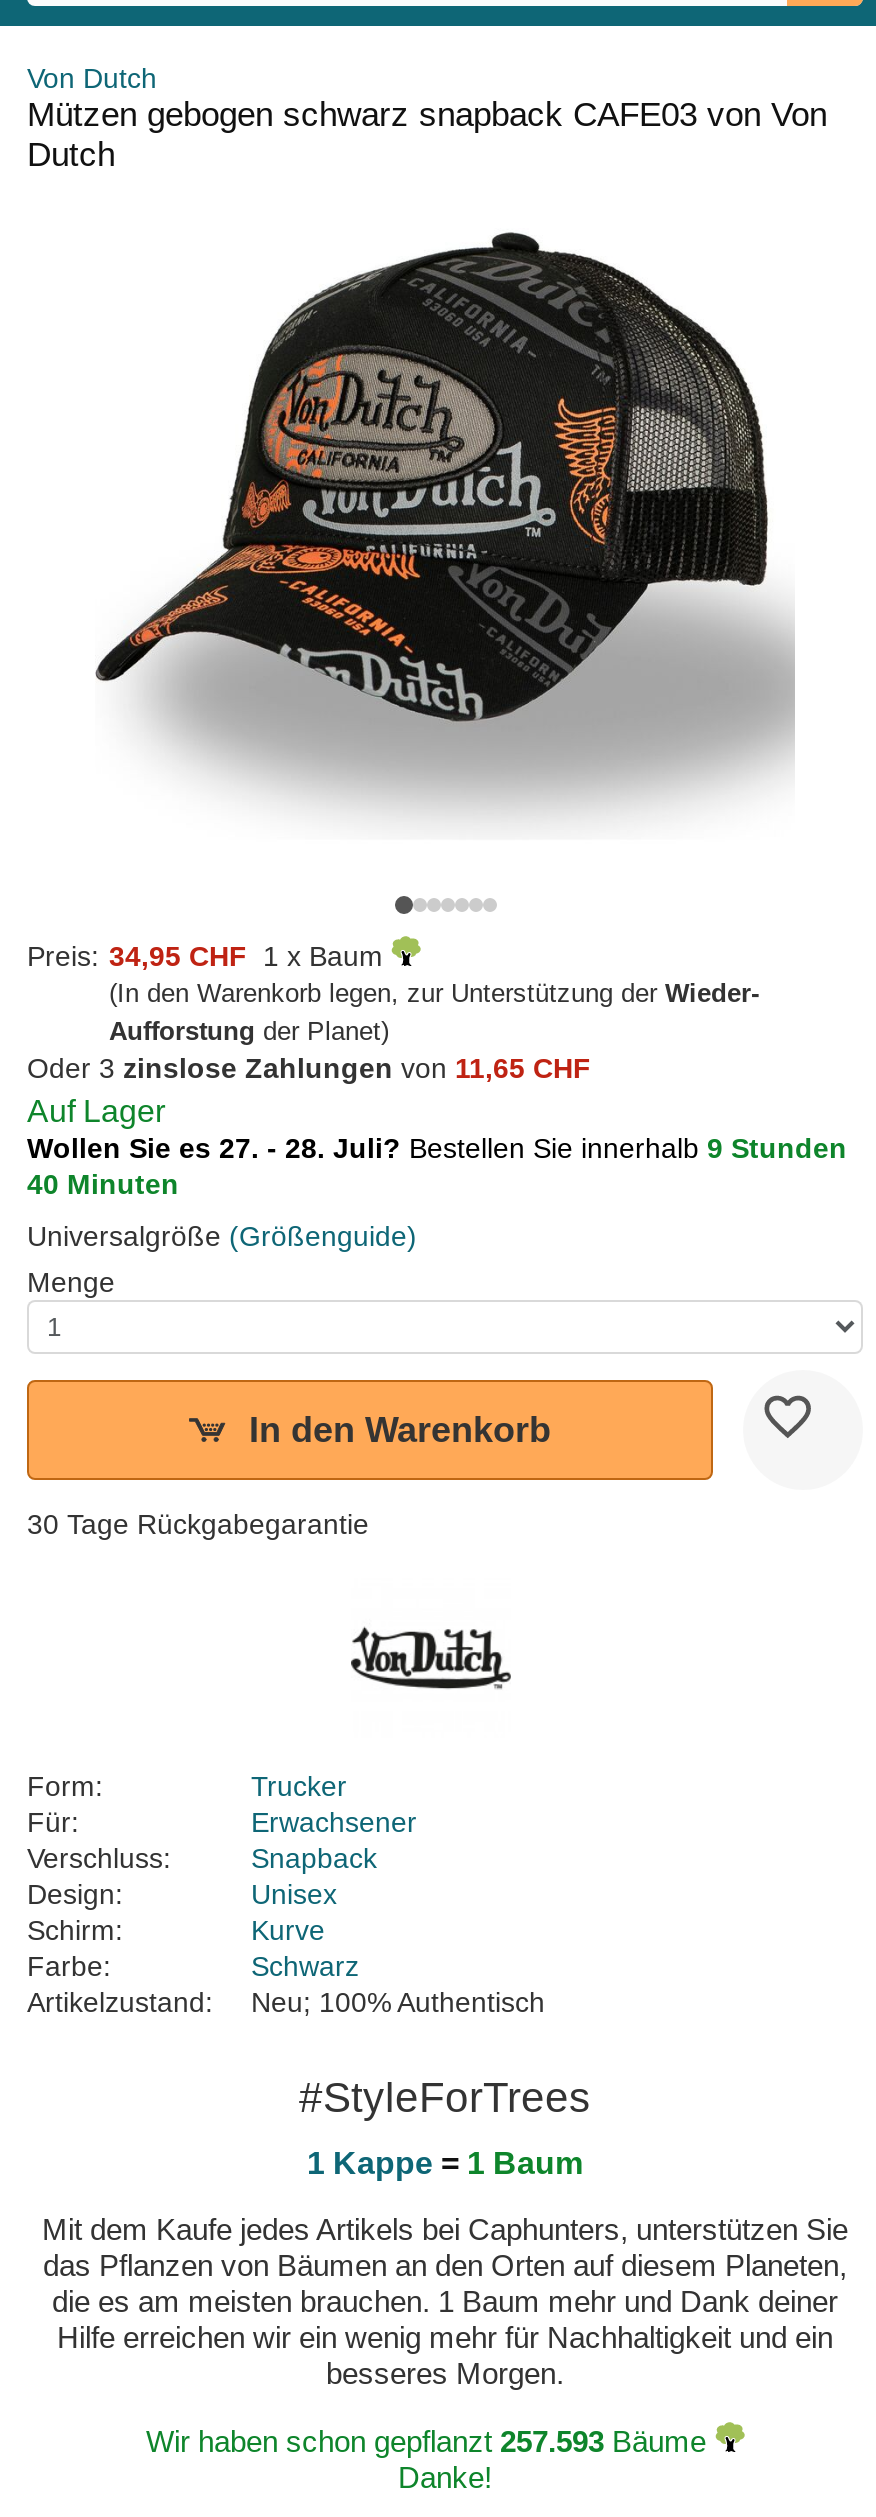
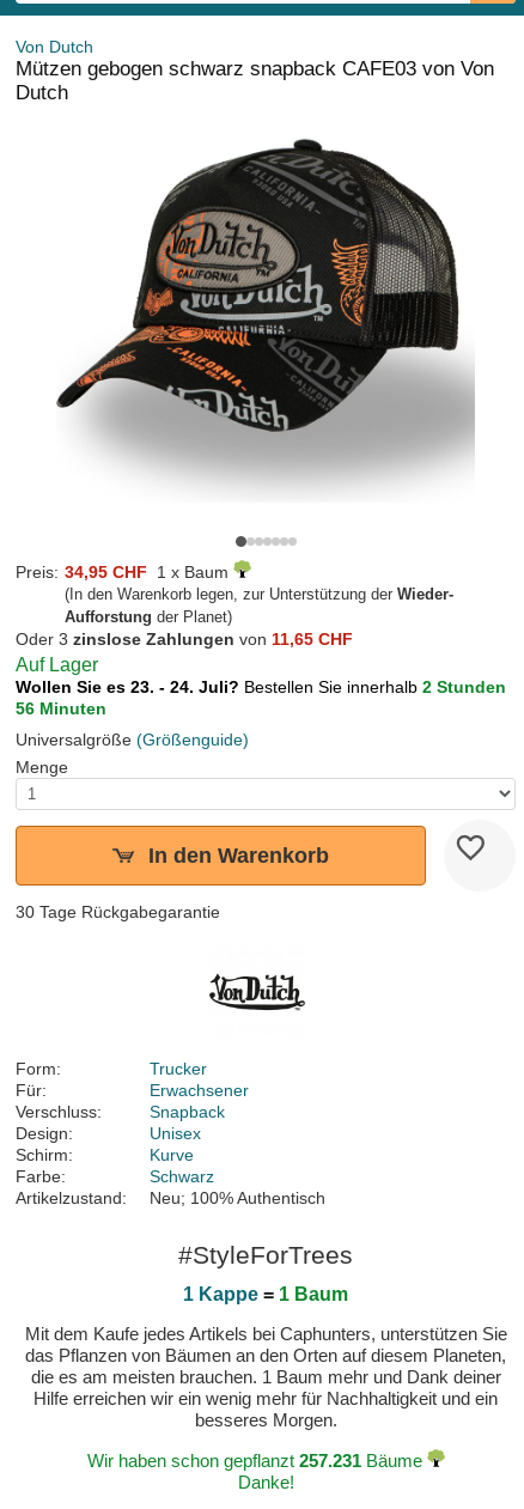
- Wollen Sie es 27. - 28. Juli? Bestellen Sie innerhalb 9 Stunden
+ Wollen Sie es 23. - 24. Juli? Bestellen Sie innerhalb 2 Stunden

- 40 Minuten
+ 56 Minuten

- Wir haben schon gepflanzt 257.593 Bäume
+ Wir haben schon gepflanzt 257.231 Bäume
